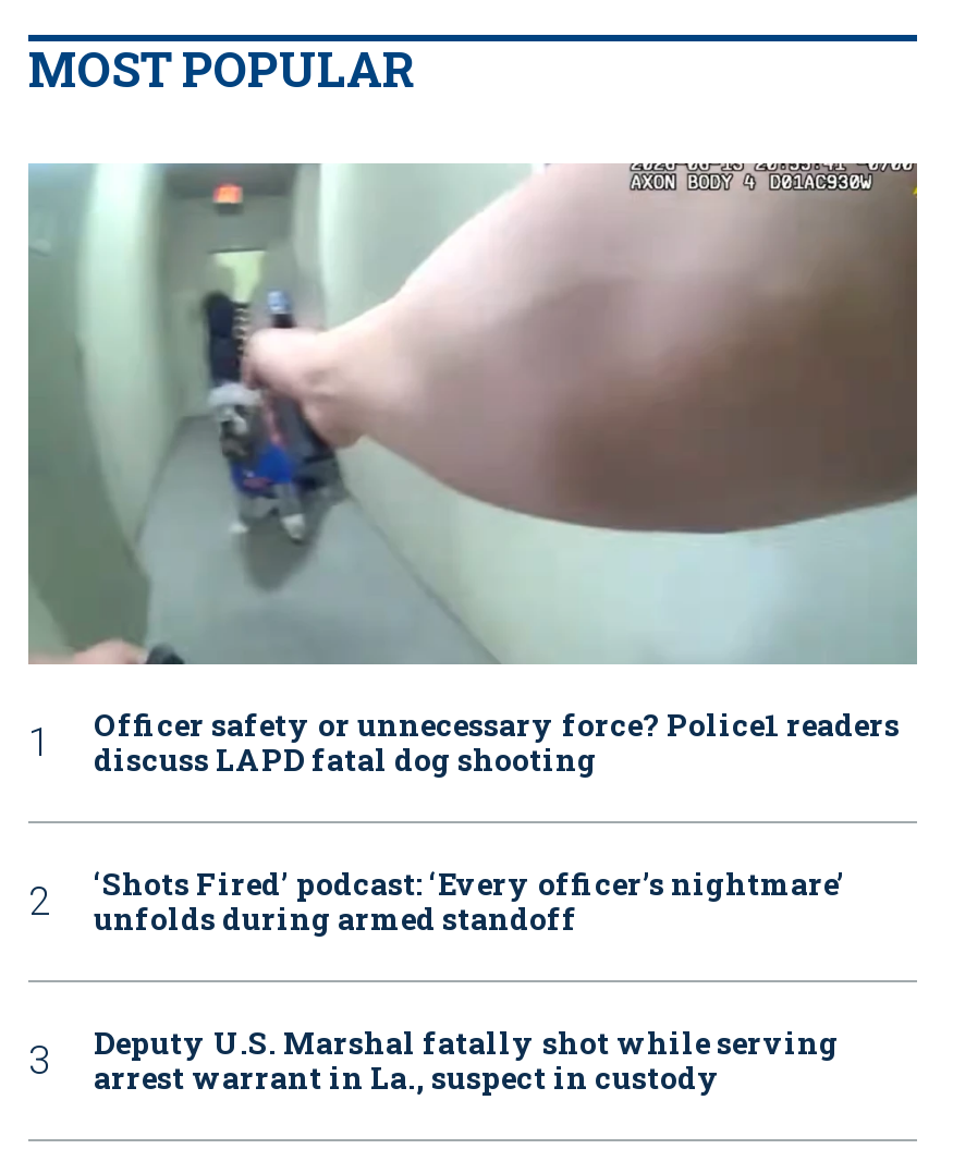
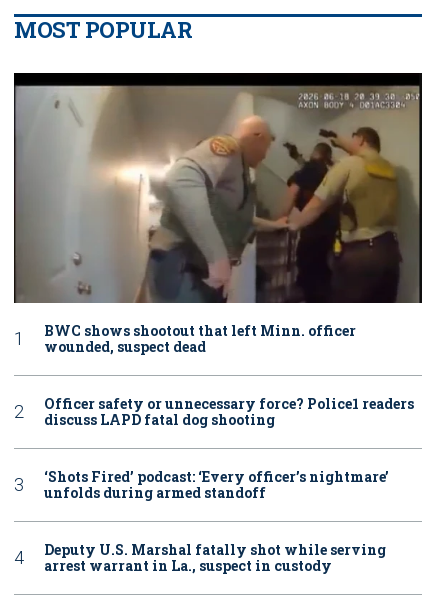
+ BWC shows shootout that left Minn. officer
+ wounded, suspect dead

- [image]
+ [image]
